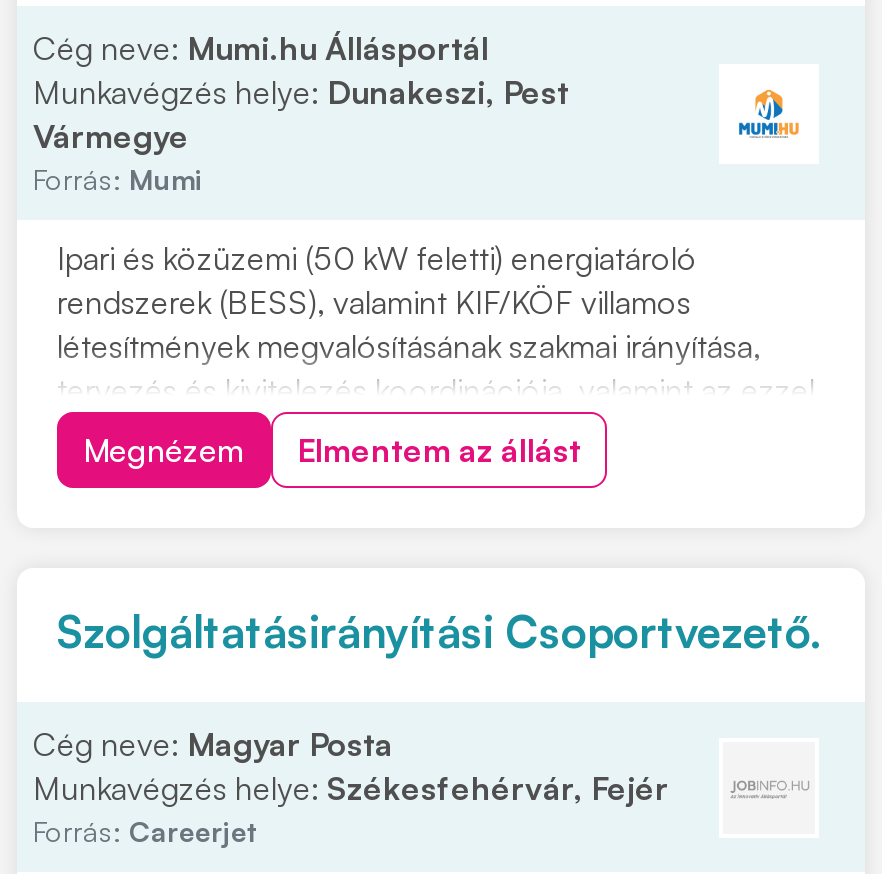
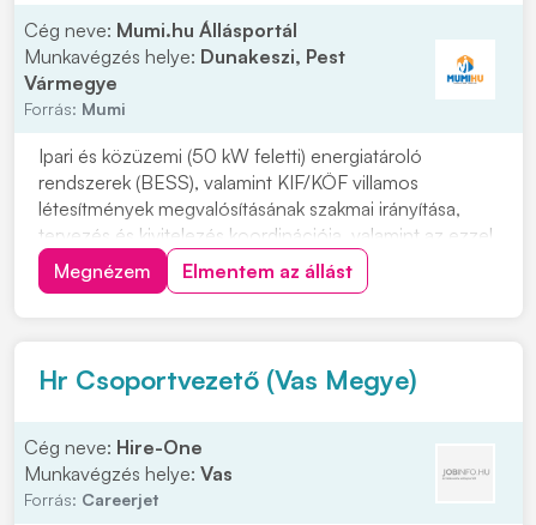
- Szolgáltatásirányítási Csoportvezető.
+ Hr Csoportvezető (Vas Megye)

- Cég neve: Magyar Posta
- Munkavégzés helye: Székesfehérvár, Fejér
+ Cég neve: Hire-One
+ Munkavégzés helye: Vas
